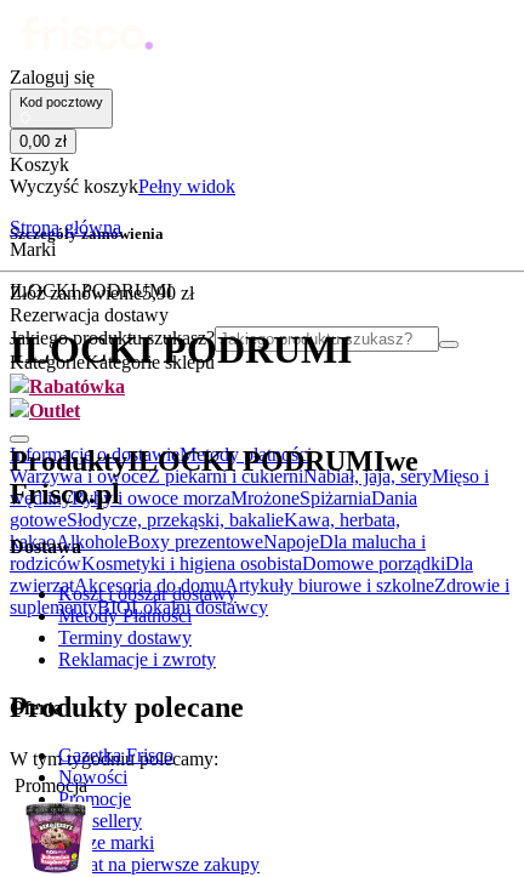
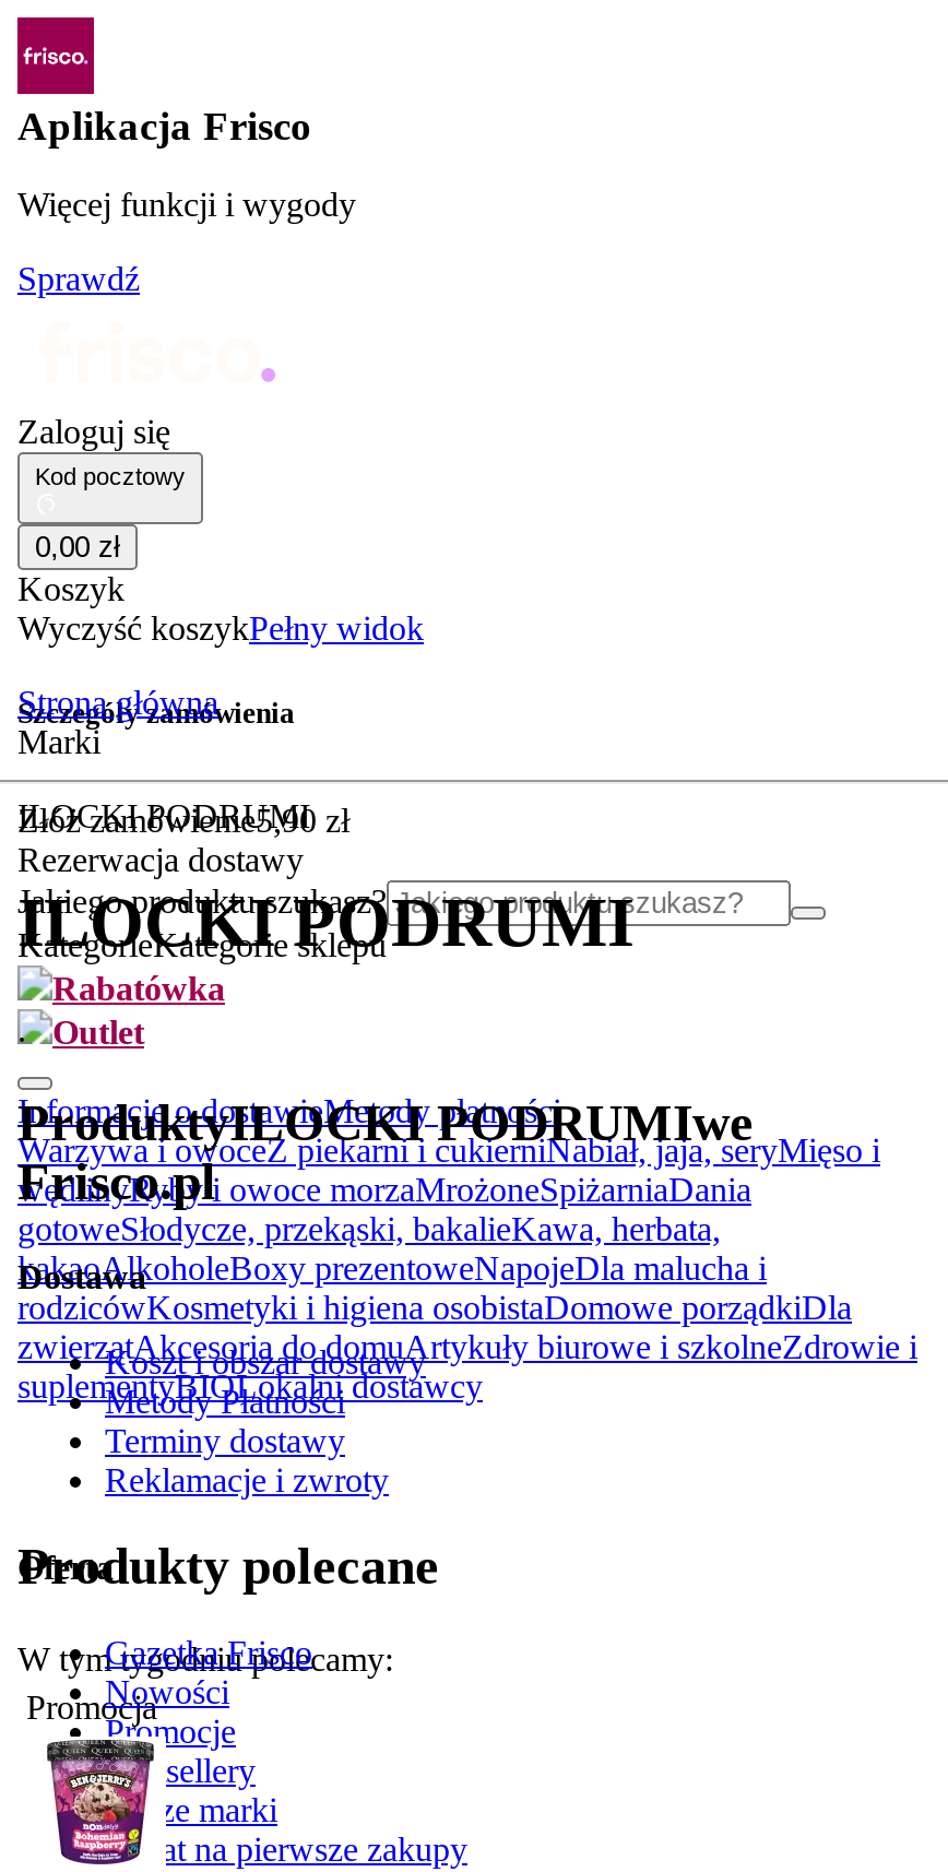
+ [image]
+ Aplikacja Frisco
+ Więcej funkcji i wygody
+ Sprawdź
